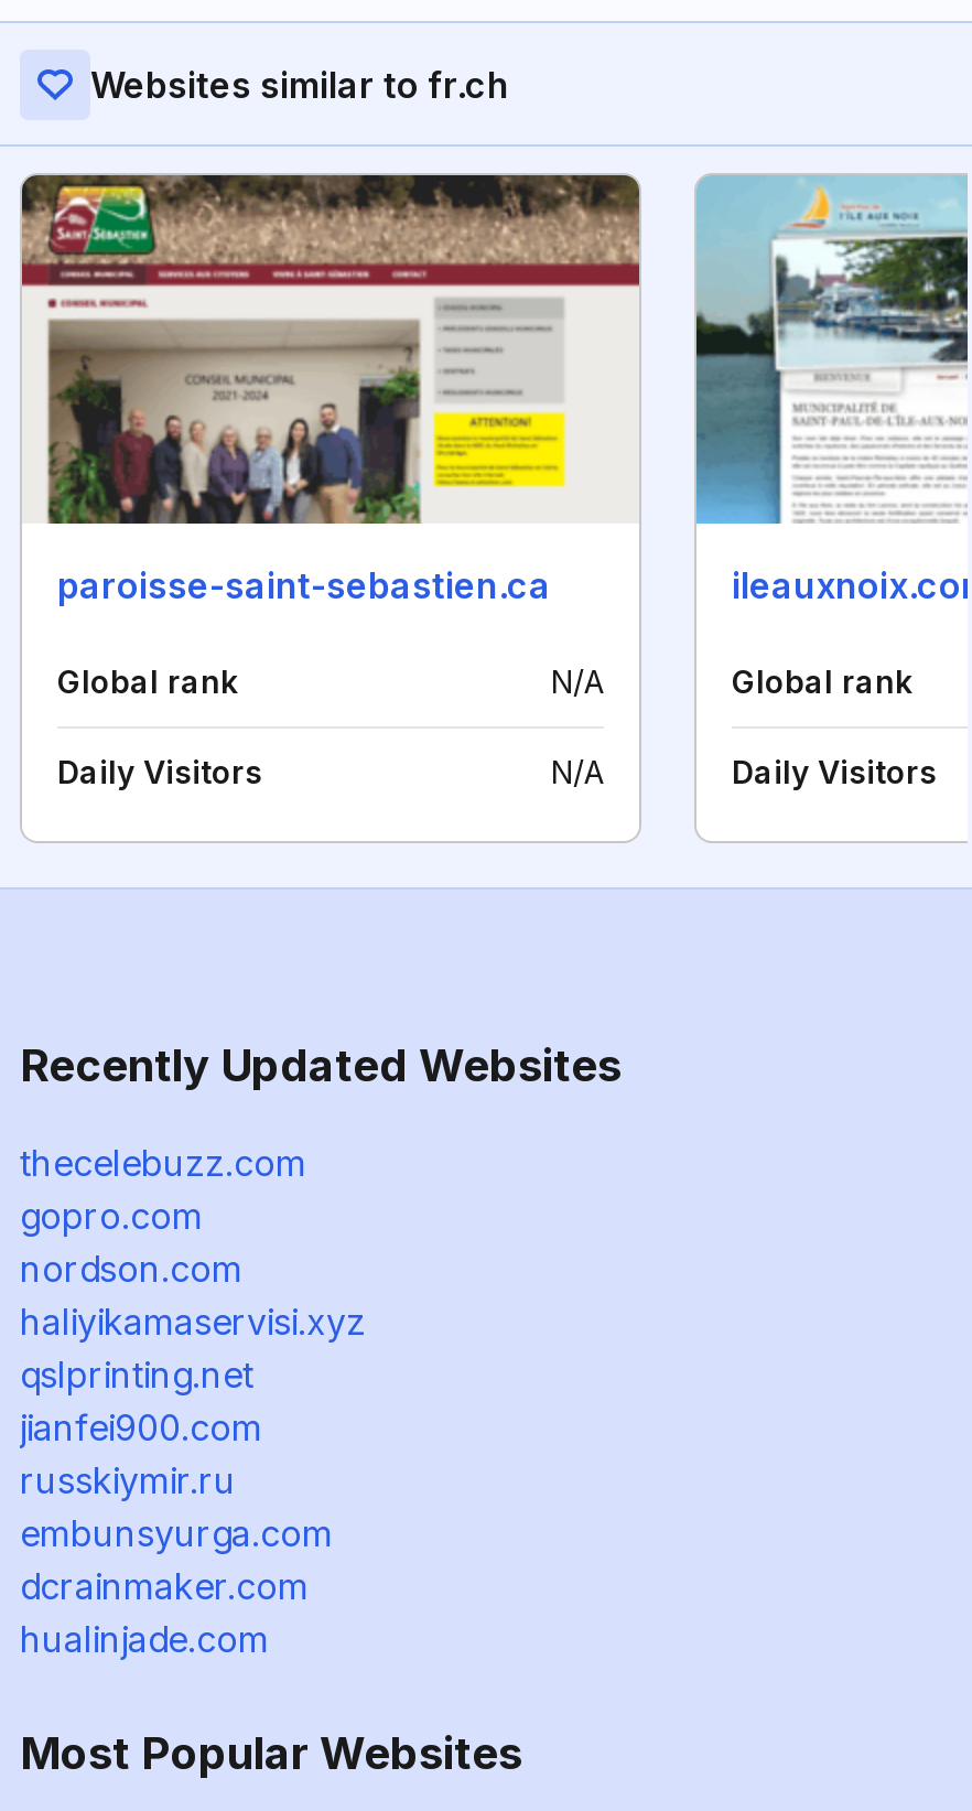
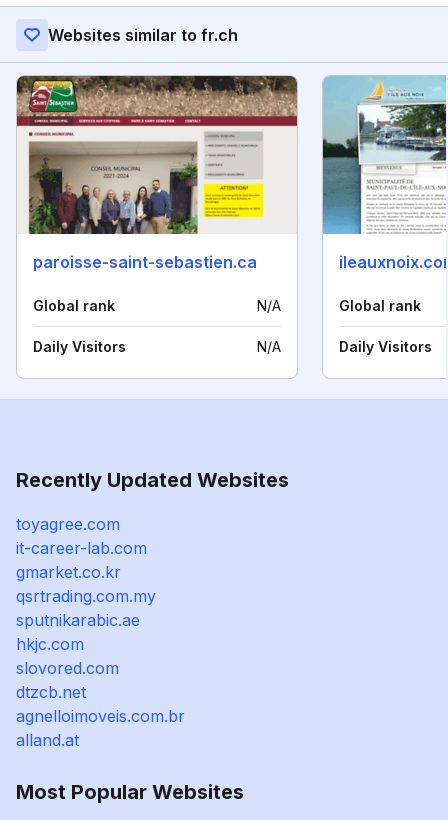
- thecelebuzz.com
- gopro.com
- nordson.com
- haliyikamaservisi.xyz
- qslprinting.net
- jianfei900.com
- russkiymir.ru
- embunsyurga.com
- dcrainmaker.com
- hualinjade.com
+ toyagree.com
+ it-career-lab.com
+ gmarket.co.kr
+ qsrtrading.com.my
+ sputnikarabic.ae
+ hkjc.com
+ slovored.com
+ dtzcb.net
+ agnelloimoveis.com.br
+ alland.at
